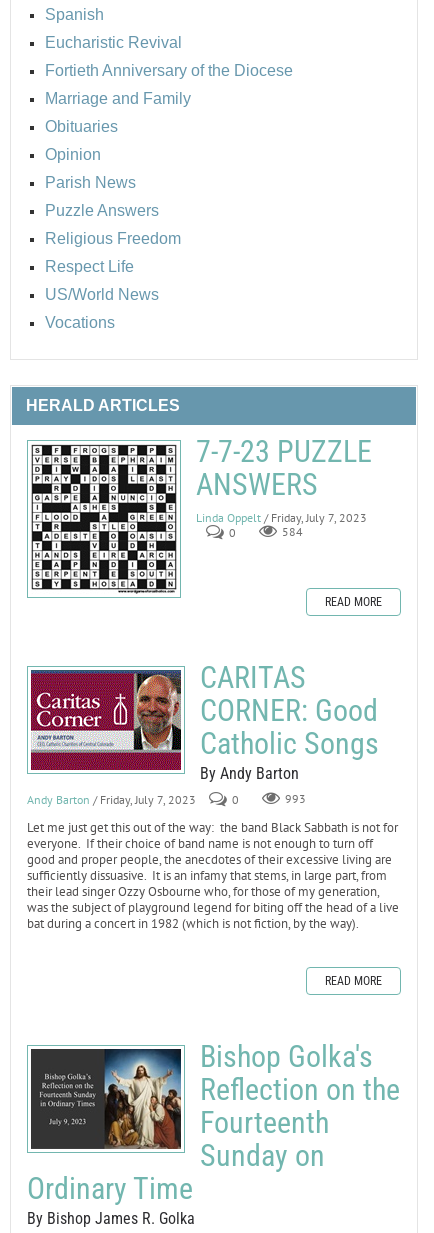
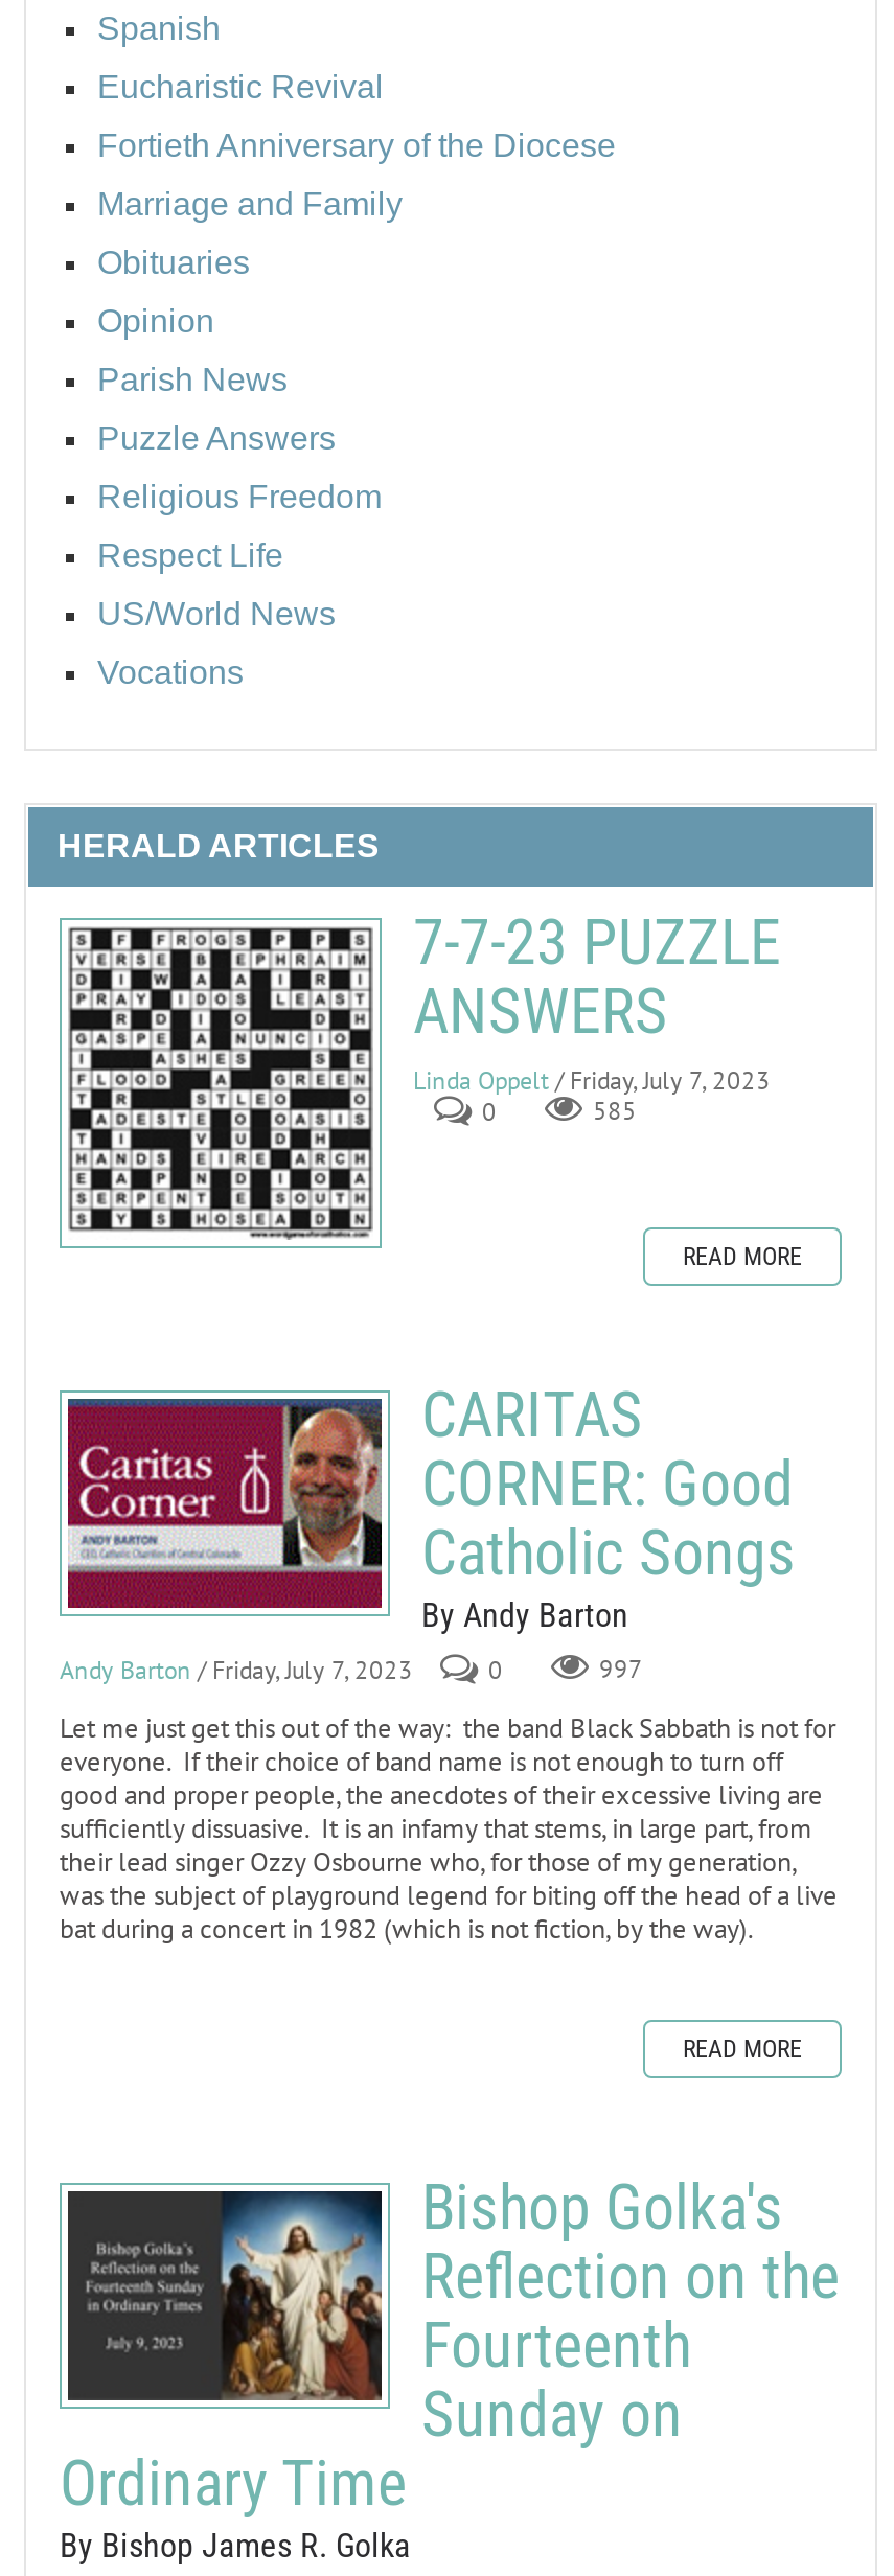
- 584
+ 585

- 993
+ 997
